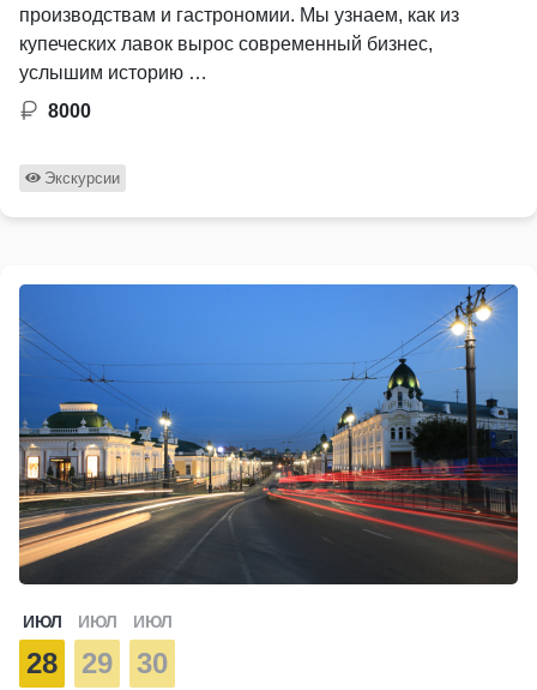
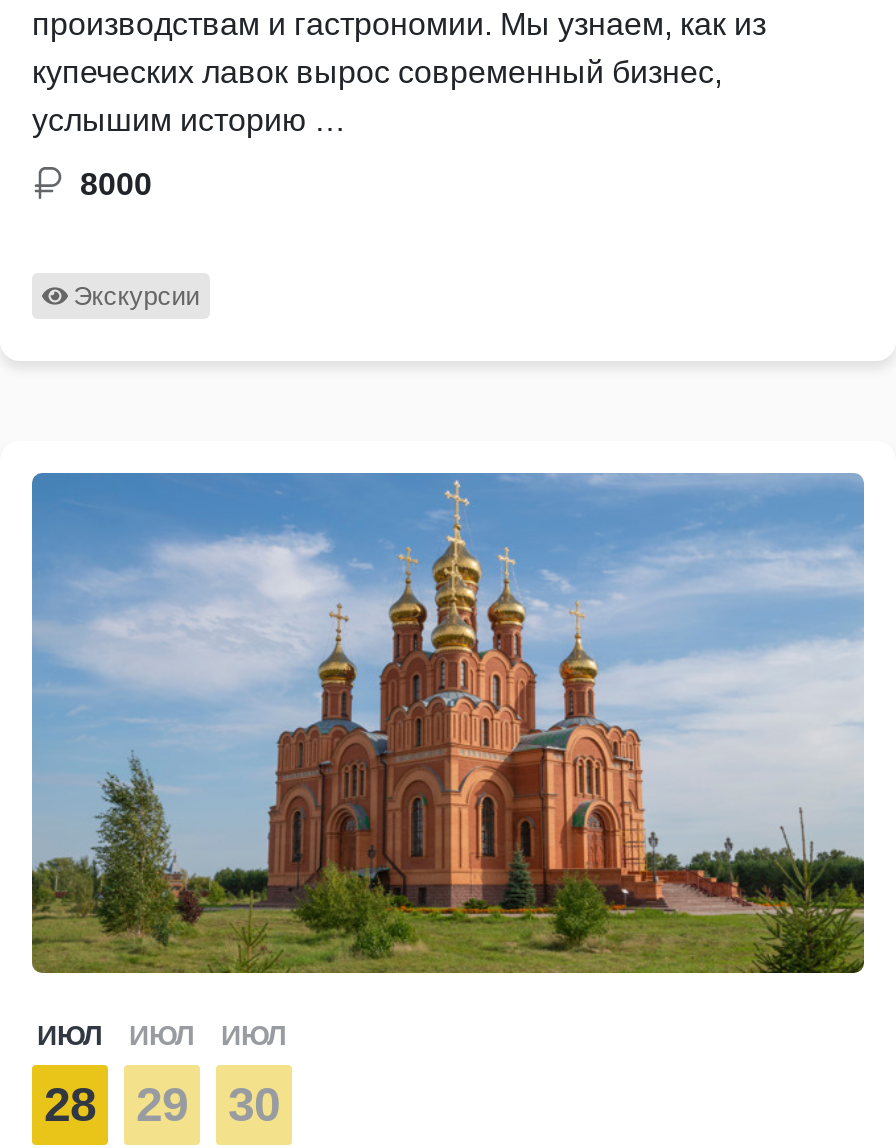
- [image]
+ [image]
